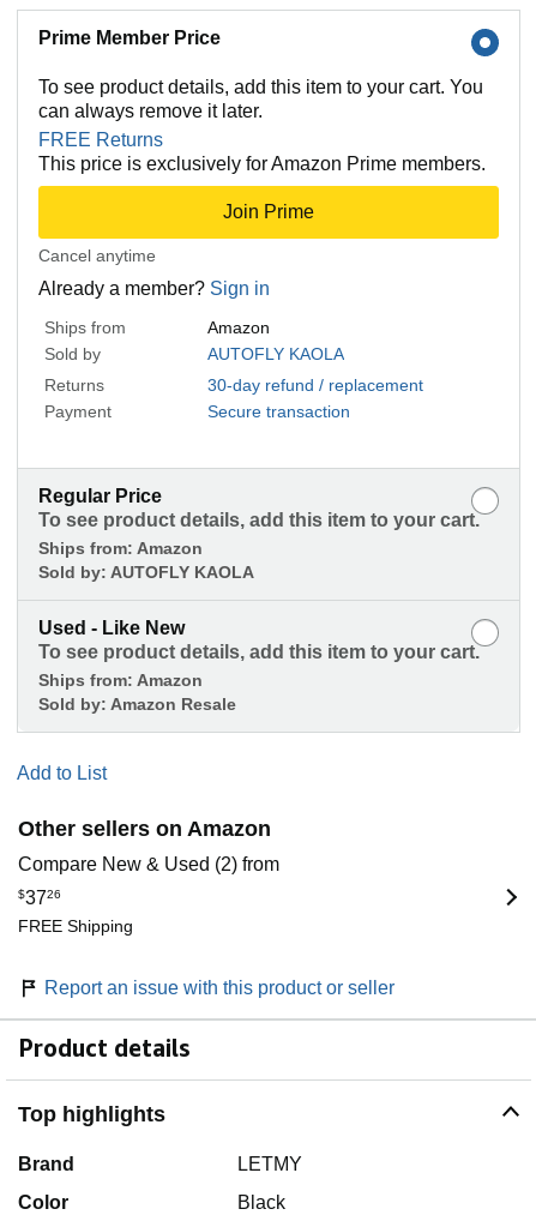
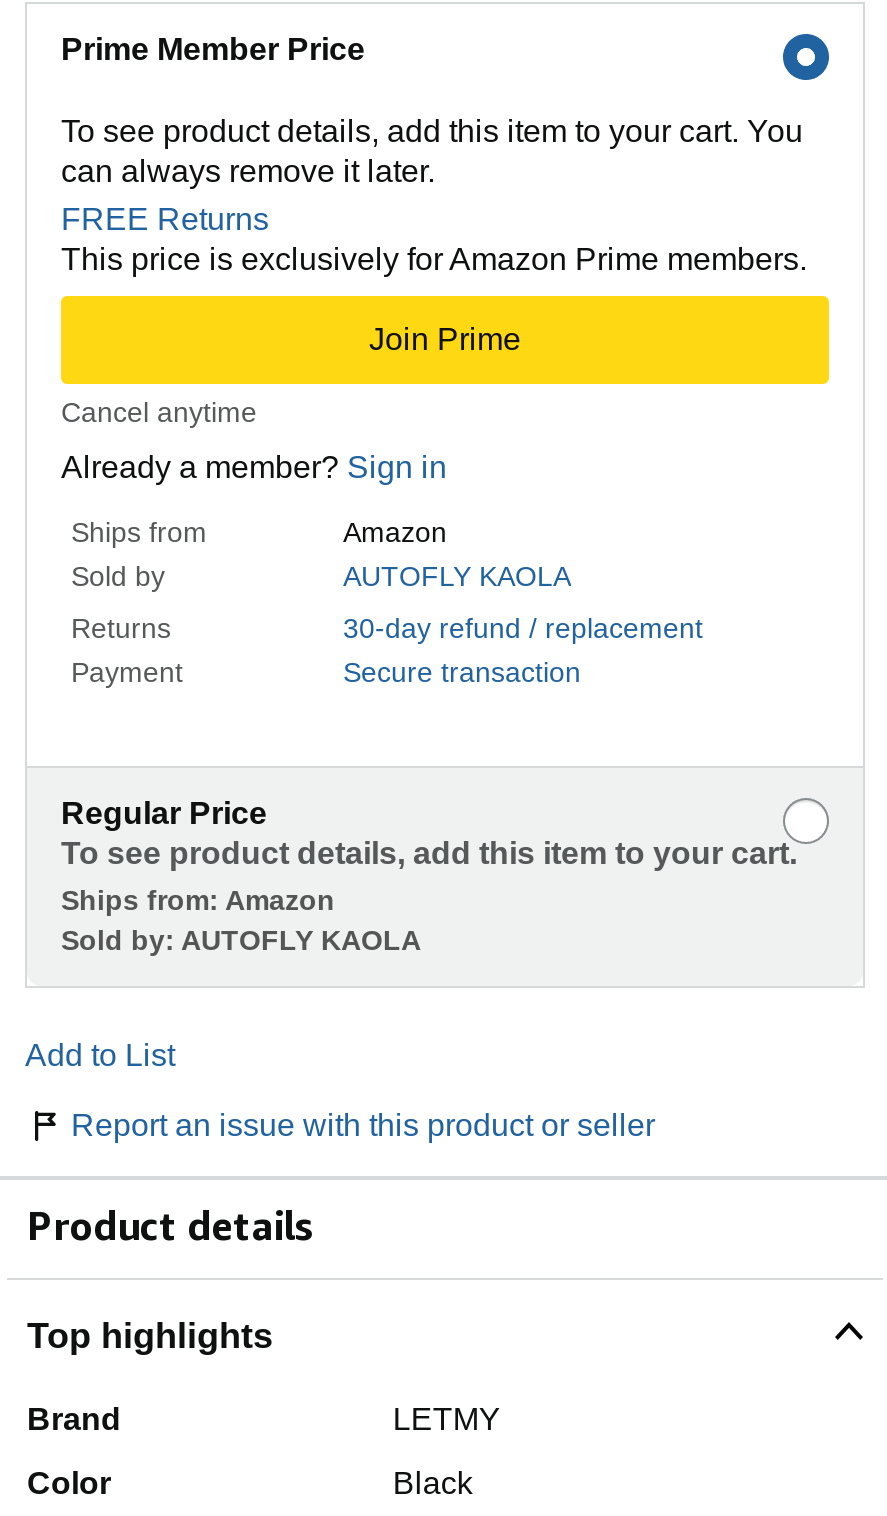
- Used - Like New
- To see product details, add this item to your cart.
- Ships from: Amazon
- Sold by: Amazon Resale

- Other sellers on Amazon
- Compare New & Used (2) from
- $3726
- FREE Shipping
